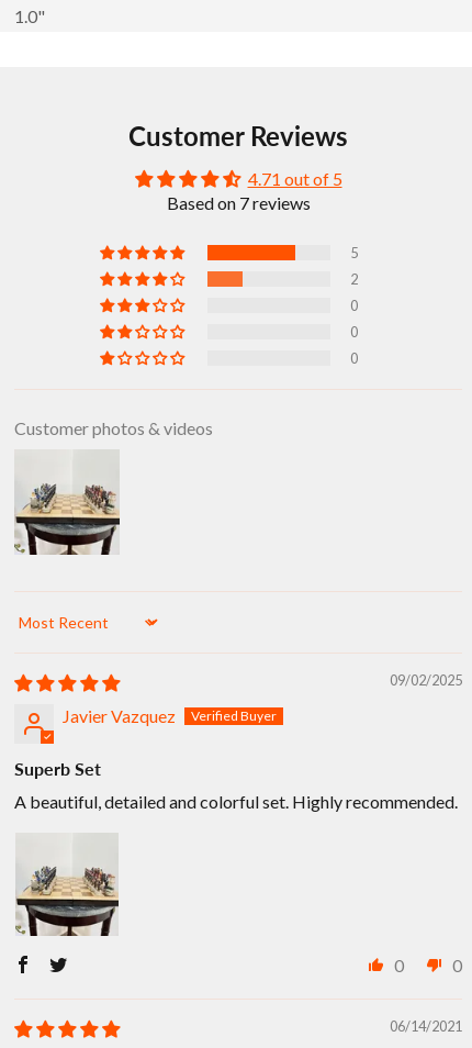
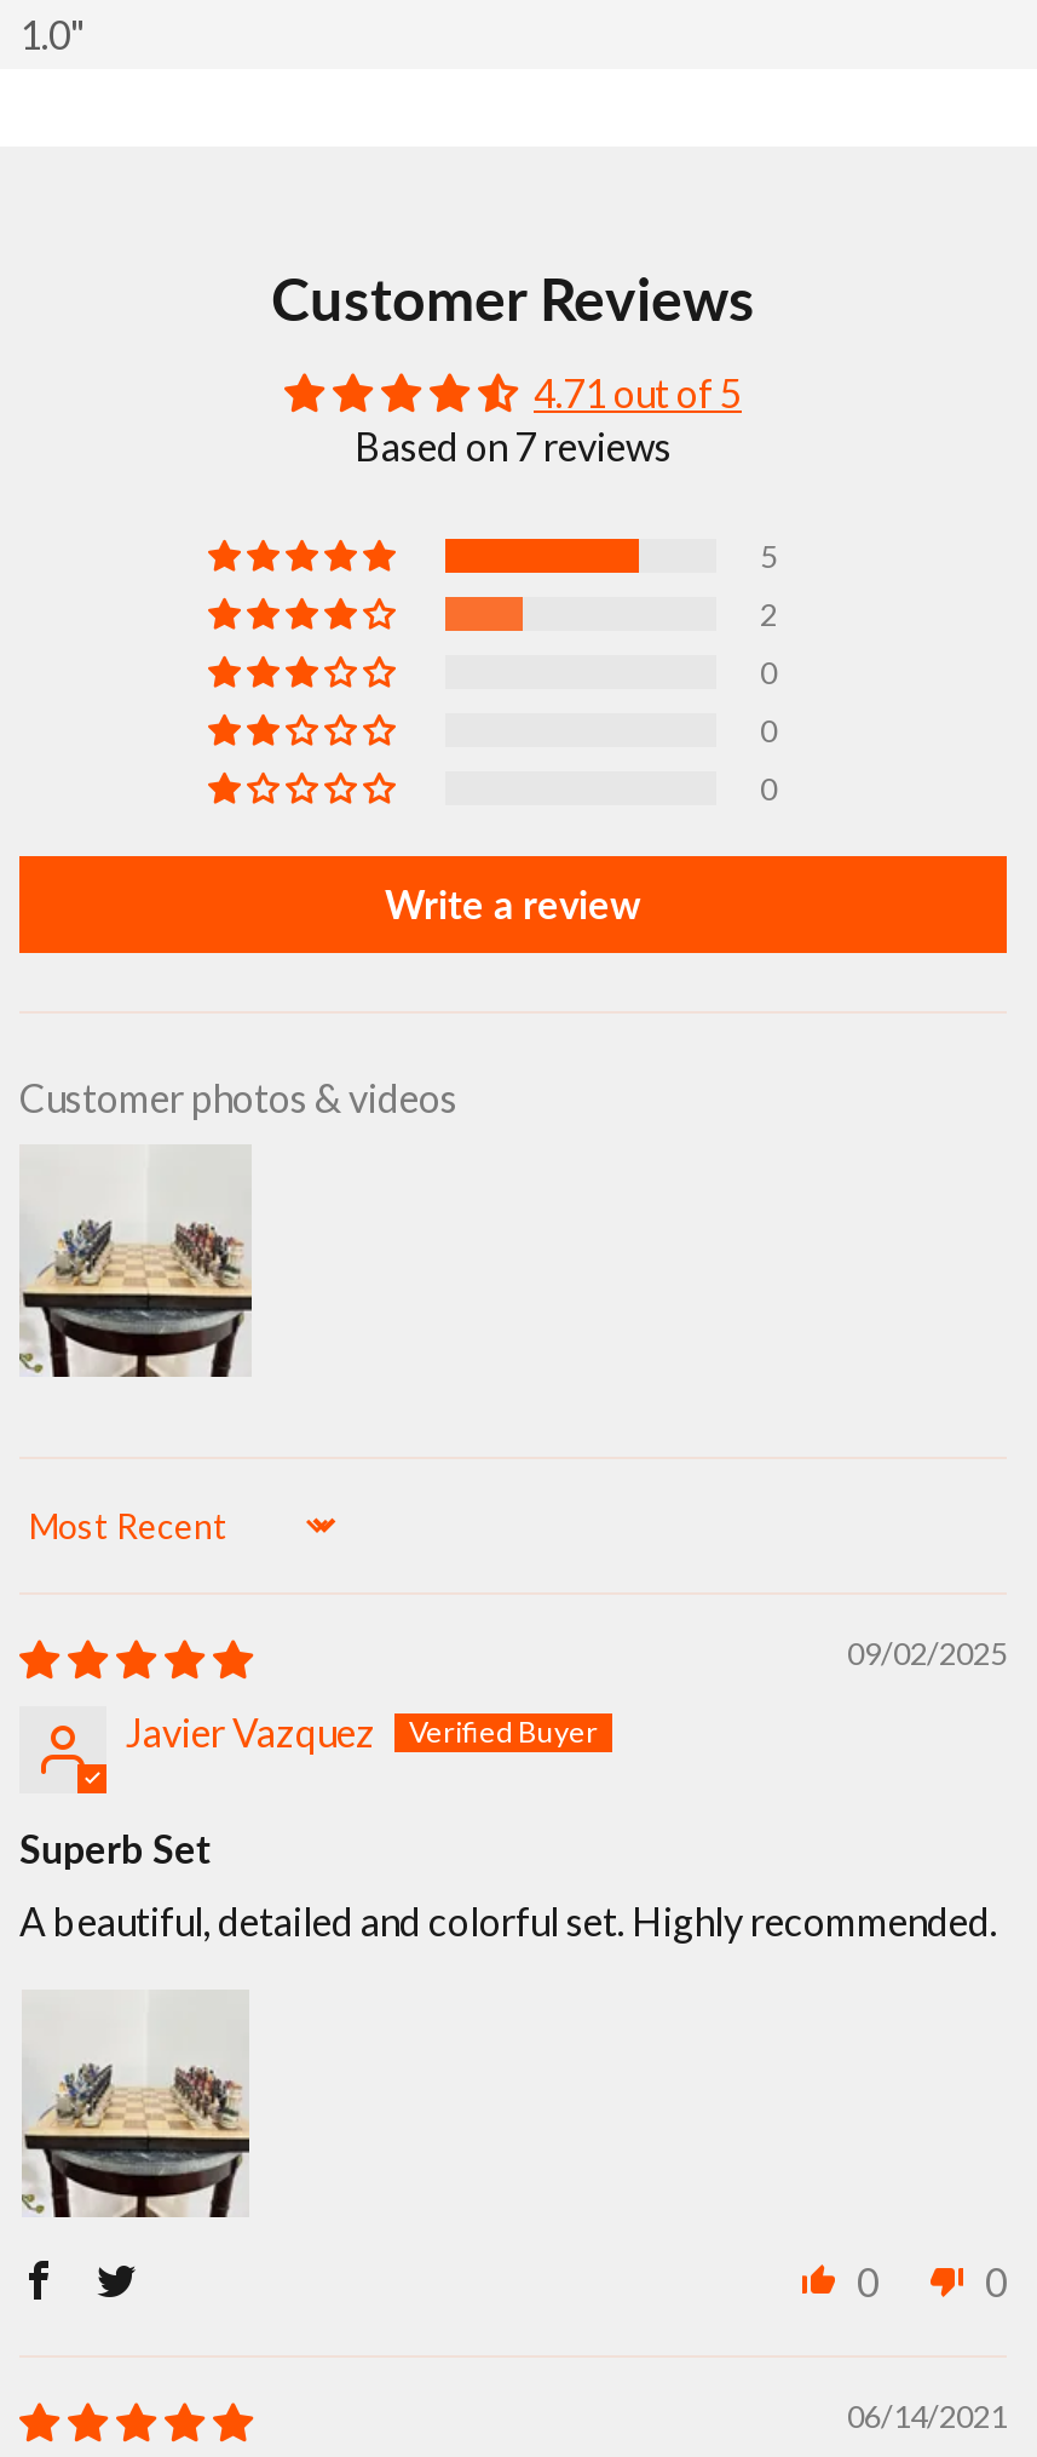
+ Write a review
